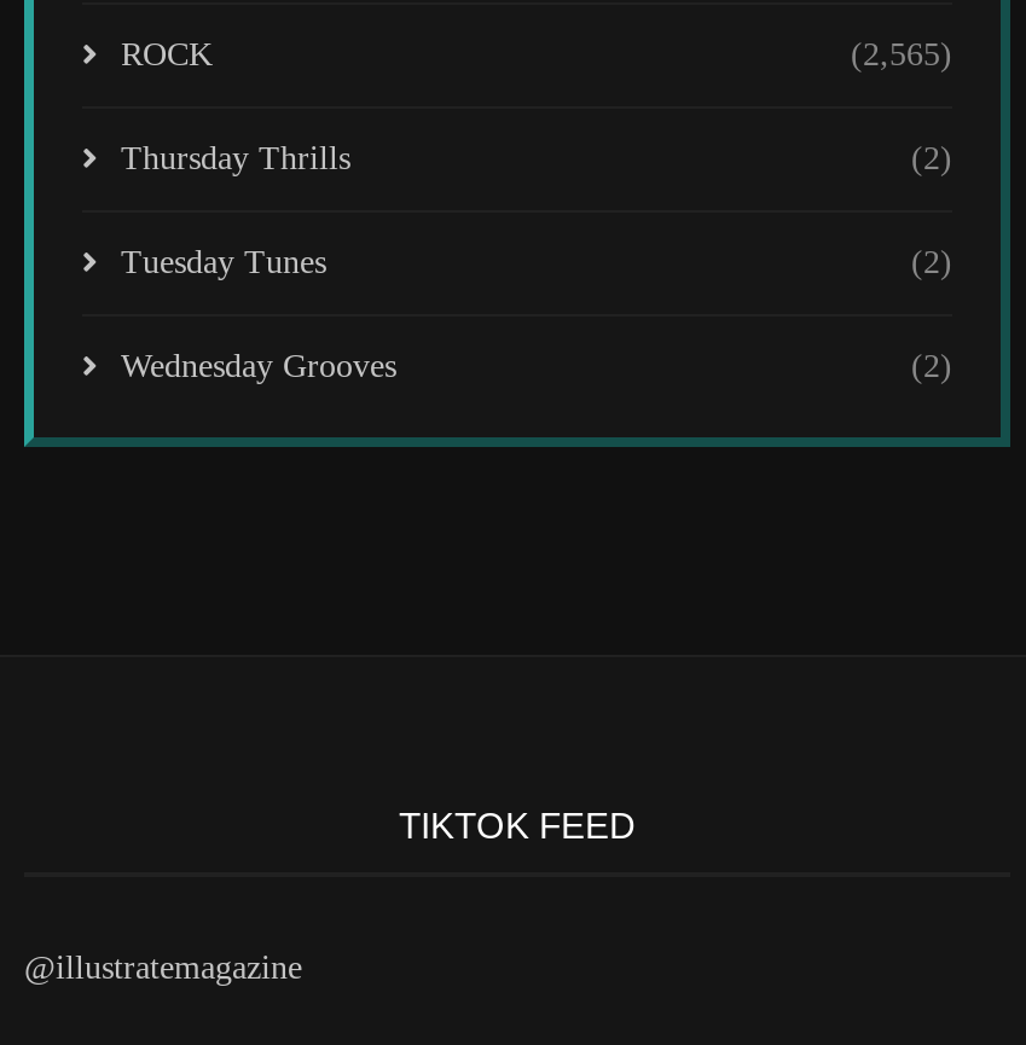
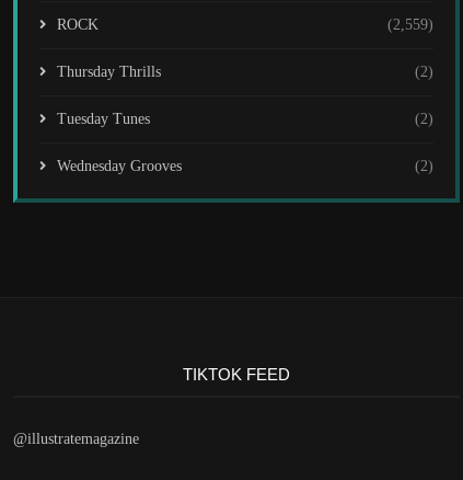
- (2,565)
+ (2,559)
